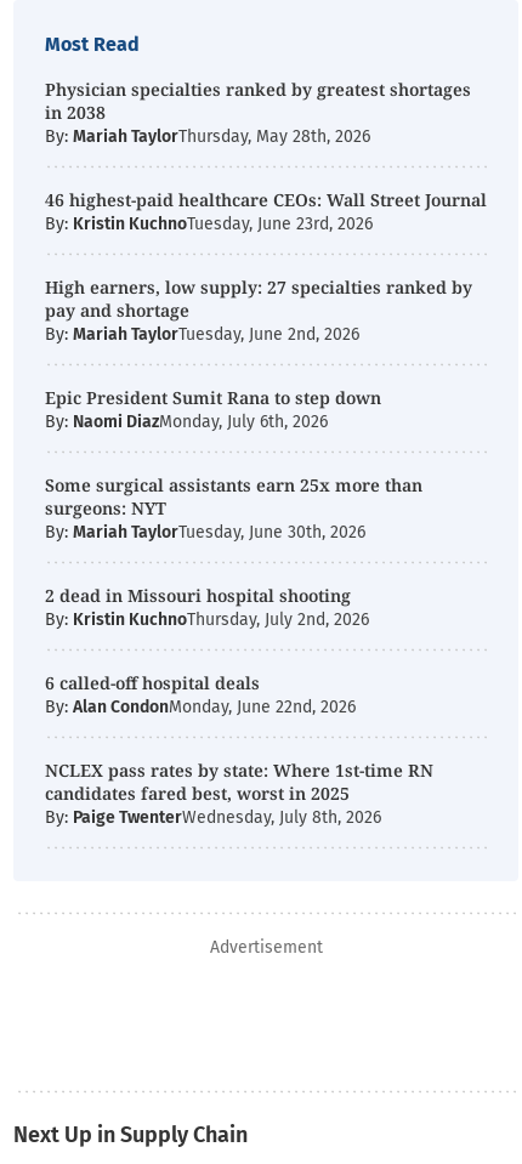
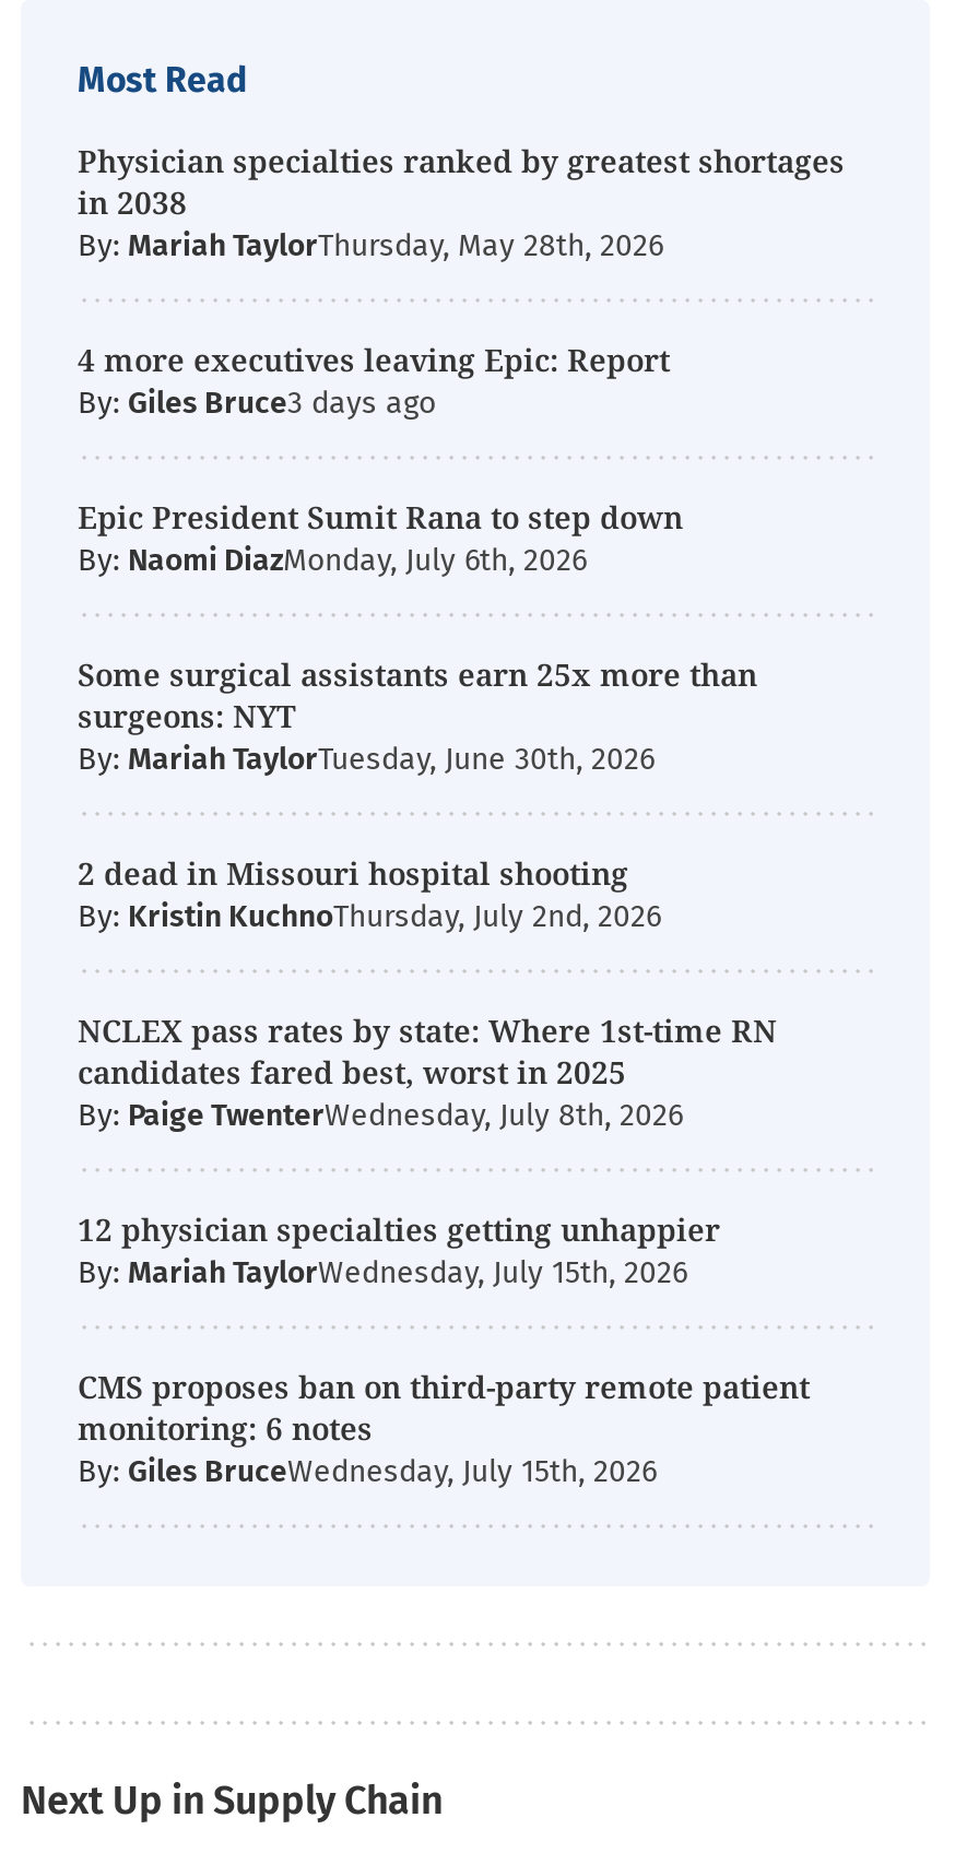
- 46 highest-paid healthcare CEOs: Wall Street Journal
- By: Kristin KuchnoTuesday, June 23rd, 2026
- High earners, low supply: 27 specialties ranked by
- pay and shortage
- By: Mariah TaylorTuesday, June 2nd, 2026
+ 4 more executives leaving Epic: Report
+ By: Giles Bruce

- 6 called-off hospital deals
- By: Alan CondonMonday, June 22nd, 2026

moved up: NCLEX pass rates by state: Where 1st-time RN | candidates fared best, worst in 2025 | By: Paige TwenterWednesday, July 8th, 2026

- Advertisement
+ 12 physician specialties getting unhappier
+ By: Mariah TaylorWednesday, July 15th, 2026
+ CMS proposes ban on third-party remote patient
+ monitoring: 6 notes
+ By: Giles BruceWednesday, July 15th, 2026
